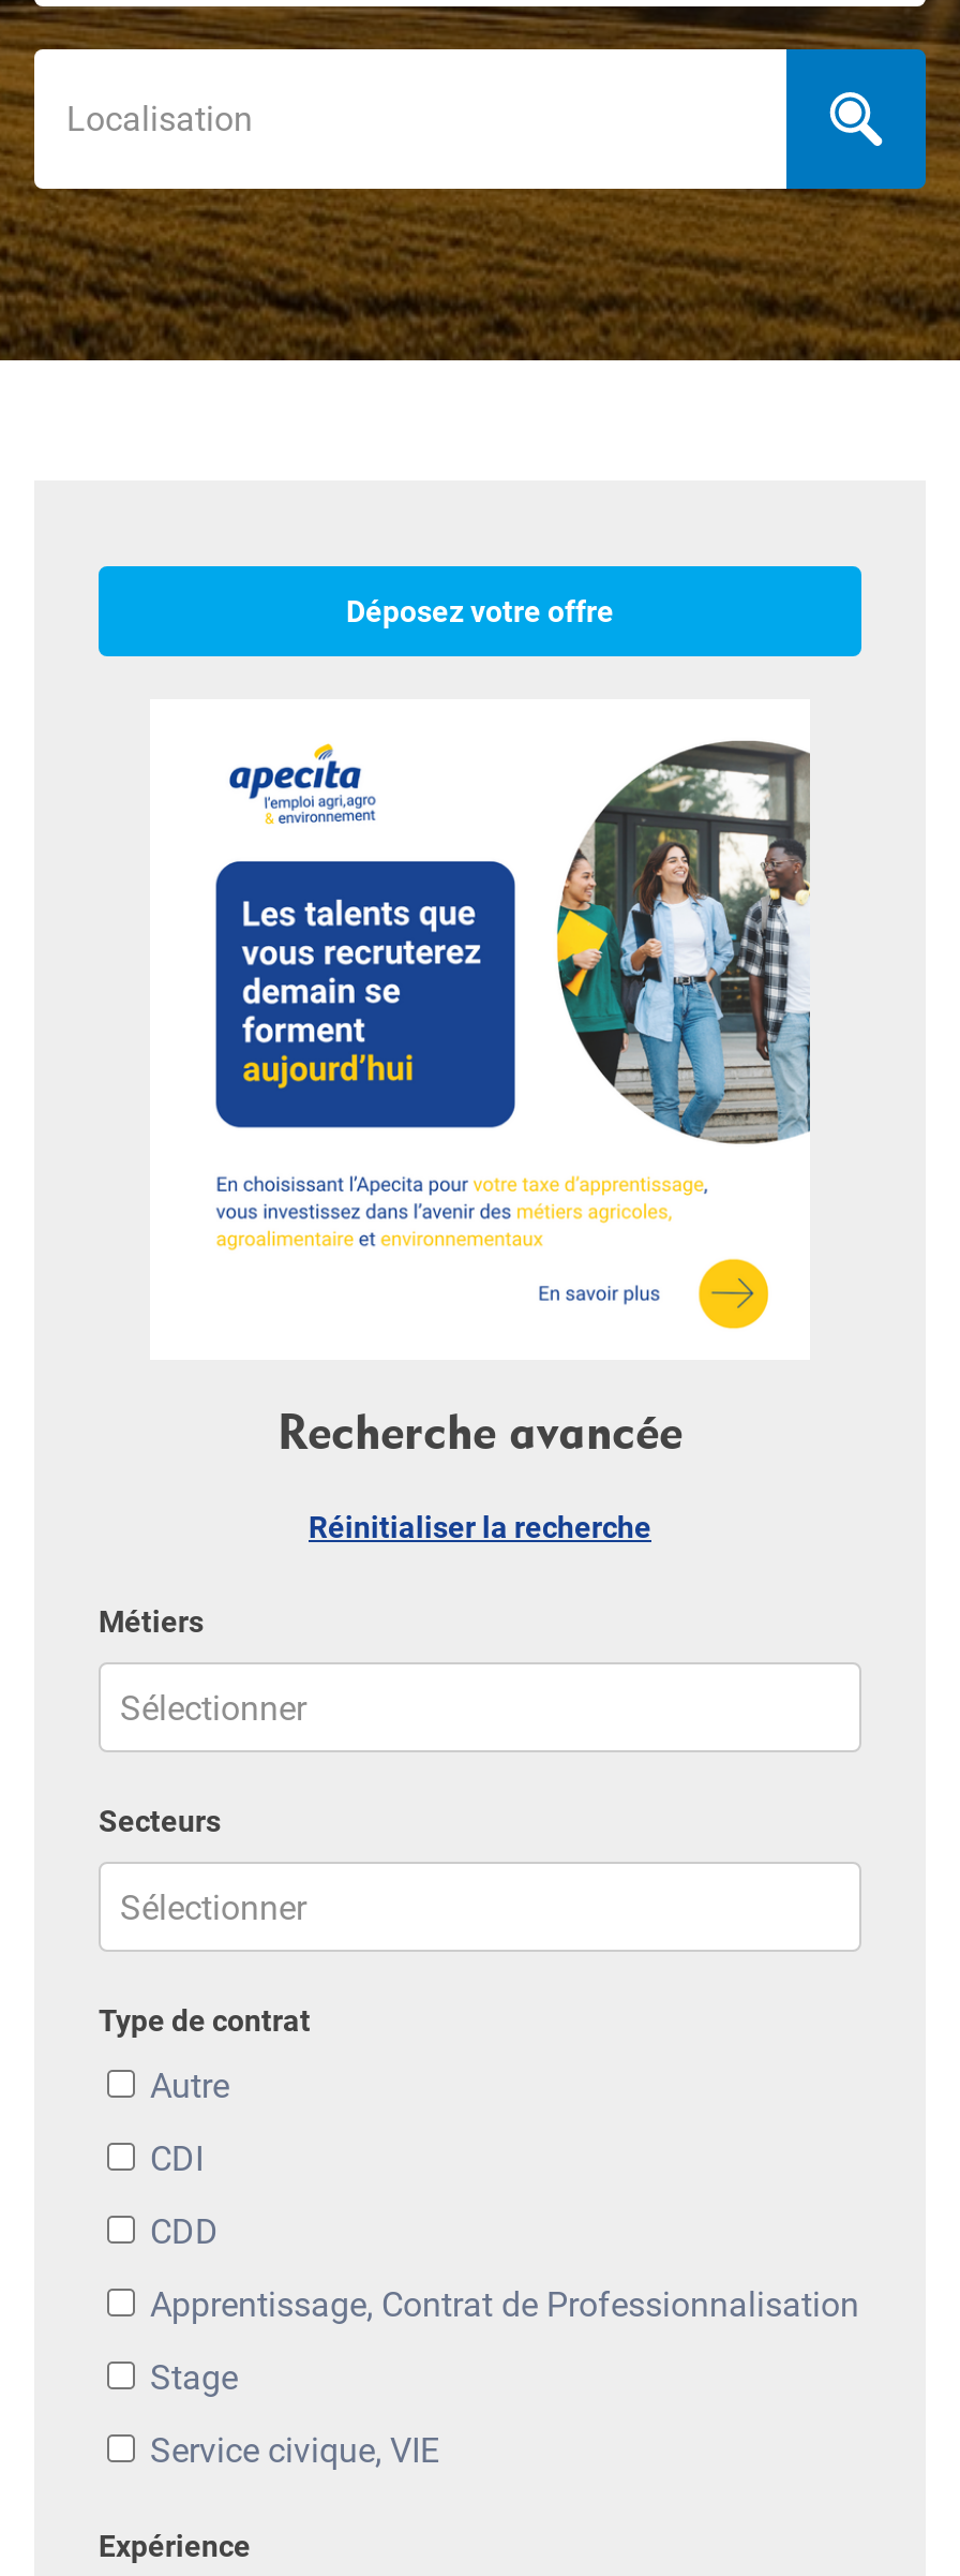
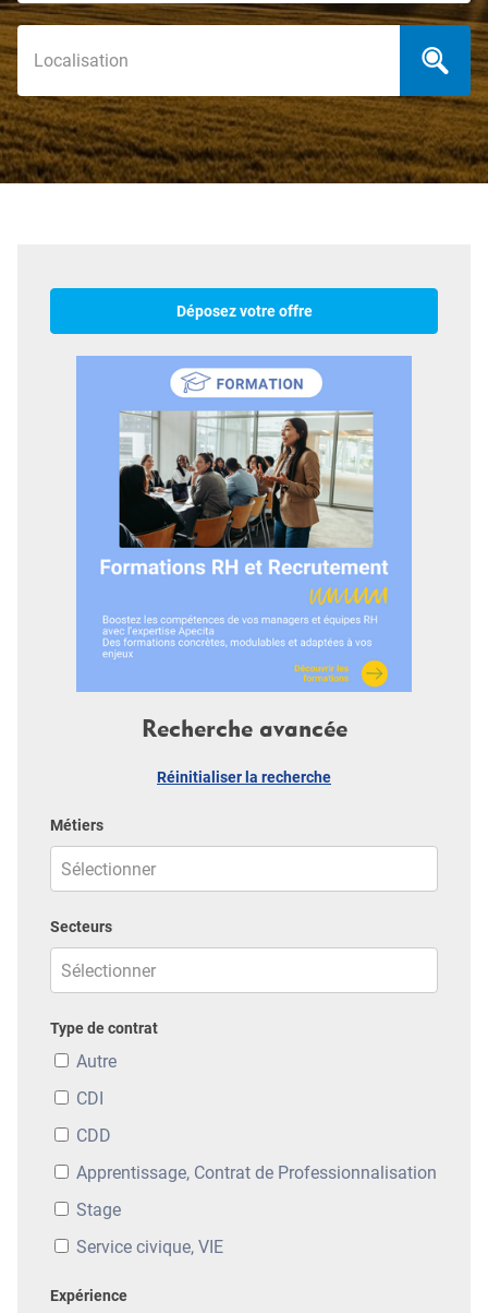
- [image]
+ [image]
